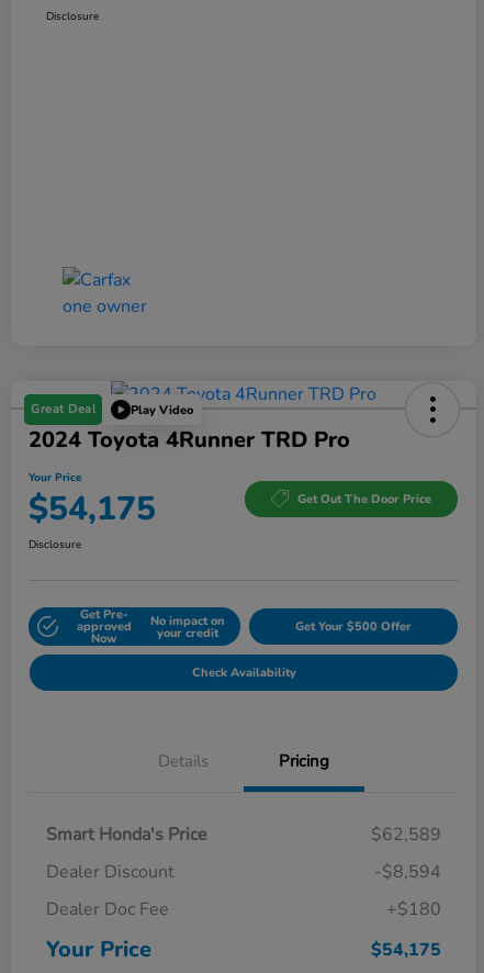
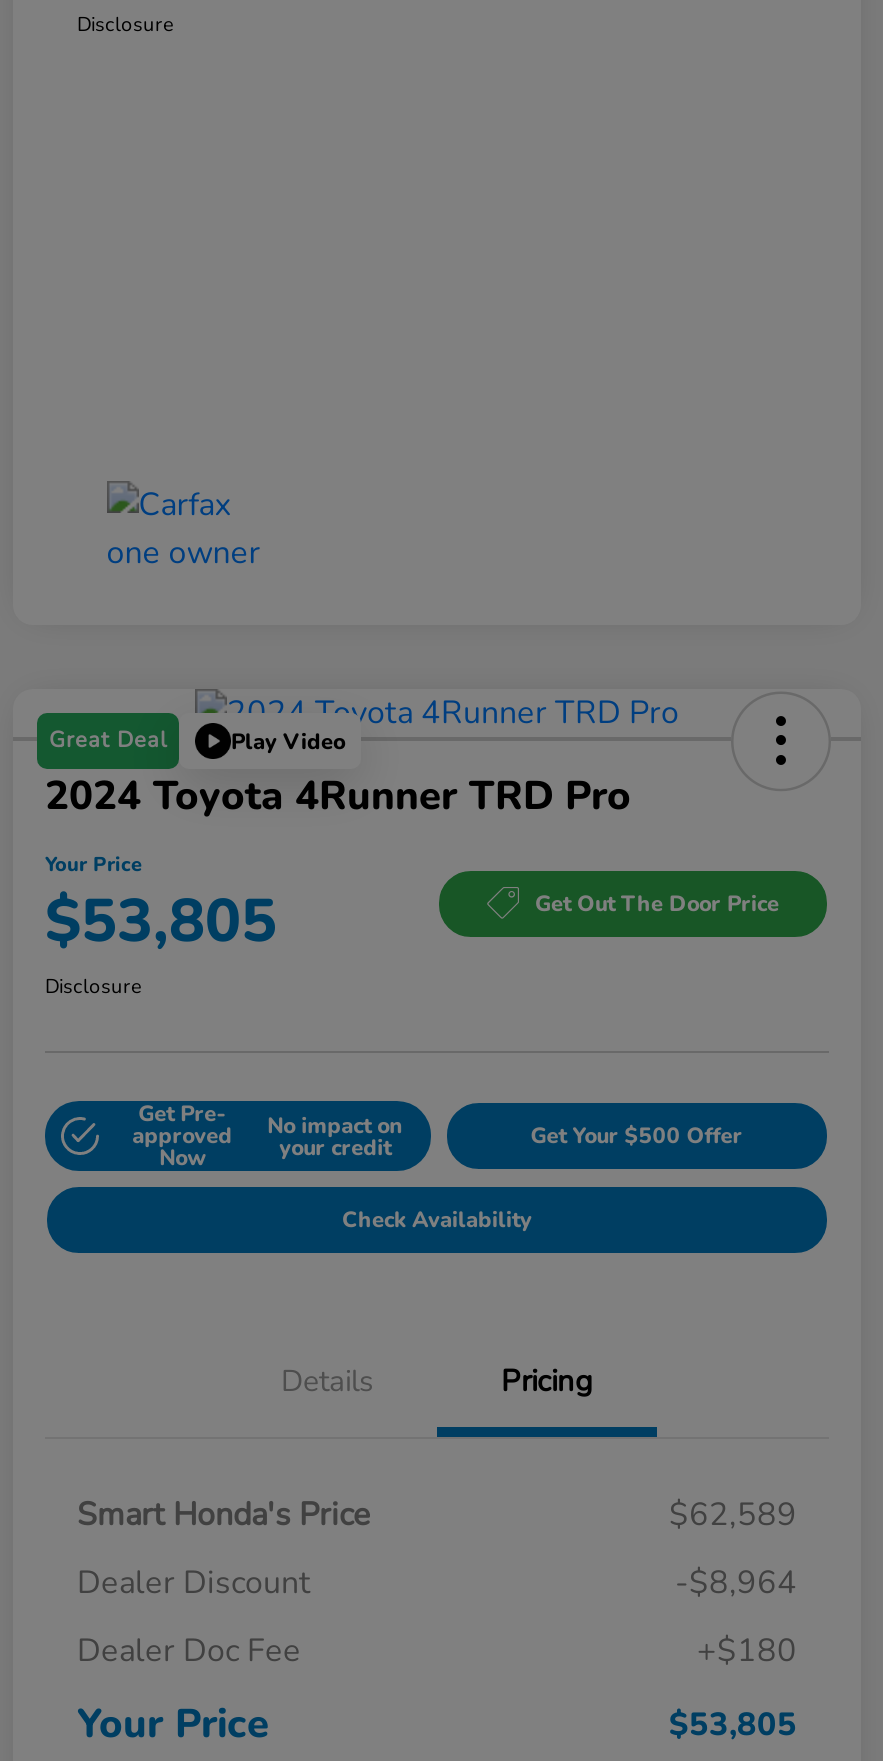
- $54,175
+ $53,805

- -$8,594
+ -$8,964

- $54,175
+ $53,805
